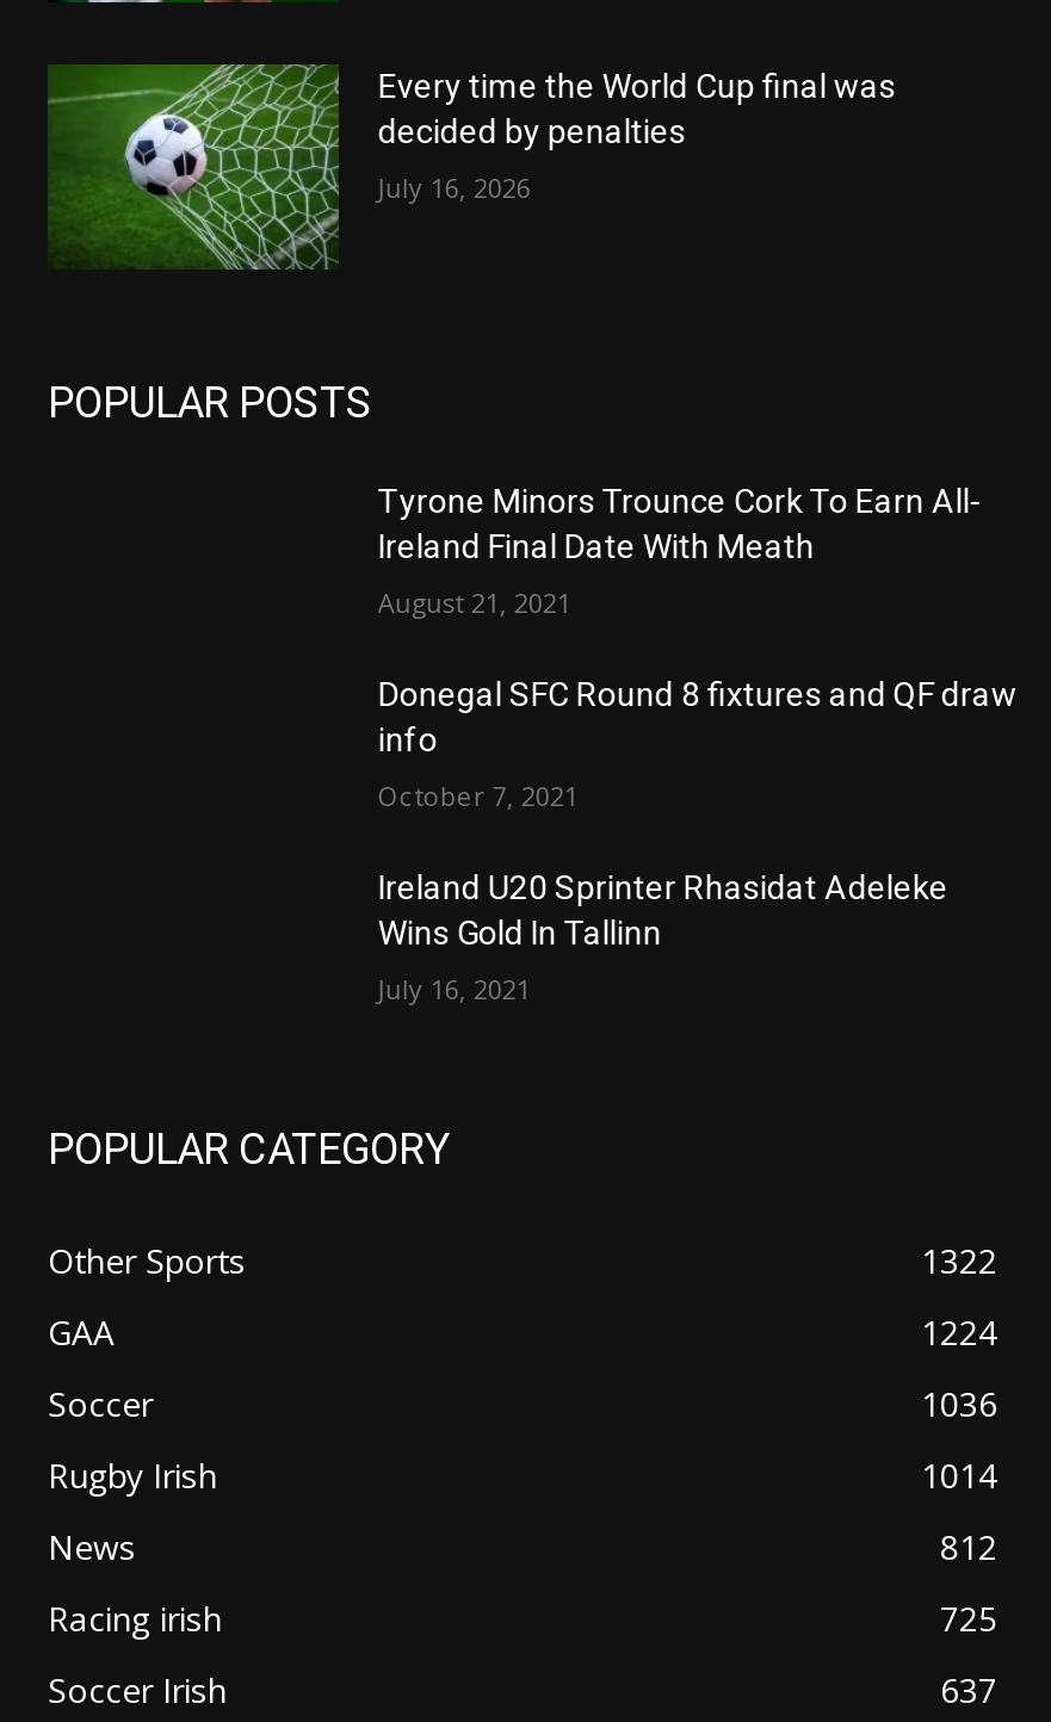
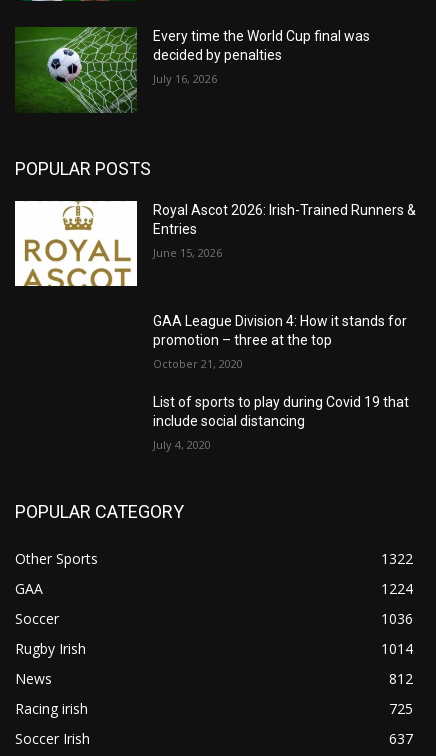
+ [image]

- Tyrone Minors Trounce Cork To Earn All-
- Ireland Final Date With Meath
+ Royal Ascot 2026: Irish-Trained Runners &
+ Entries

- August 21, 2021
+ June 15, 2026

- Donegal SFC Round 8 fixtures and QF draw
- info
+ GAA League Division 4: How it stands for
+ promotion – three at the top

- October 7, 2021
+ October 21, 2020

- Ireland U20 Sprinter Rhasidat Adeleke
- Wins Gold In Tallinn
+ List of sports to play during Covid 19 that
+ include social distancing

- July 16, 2021
+ July 4, 2020
